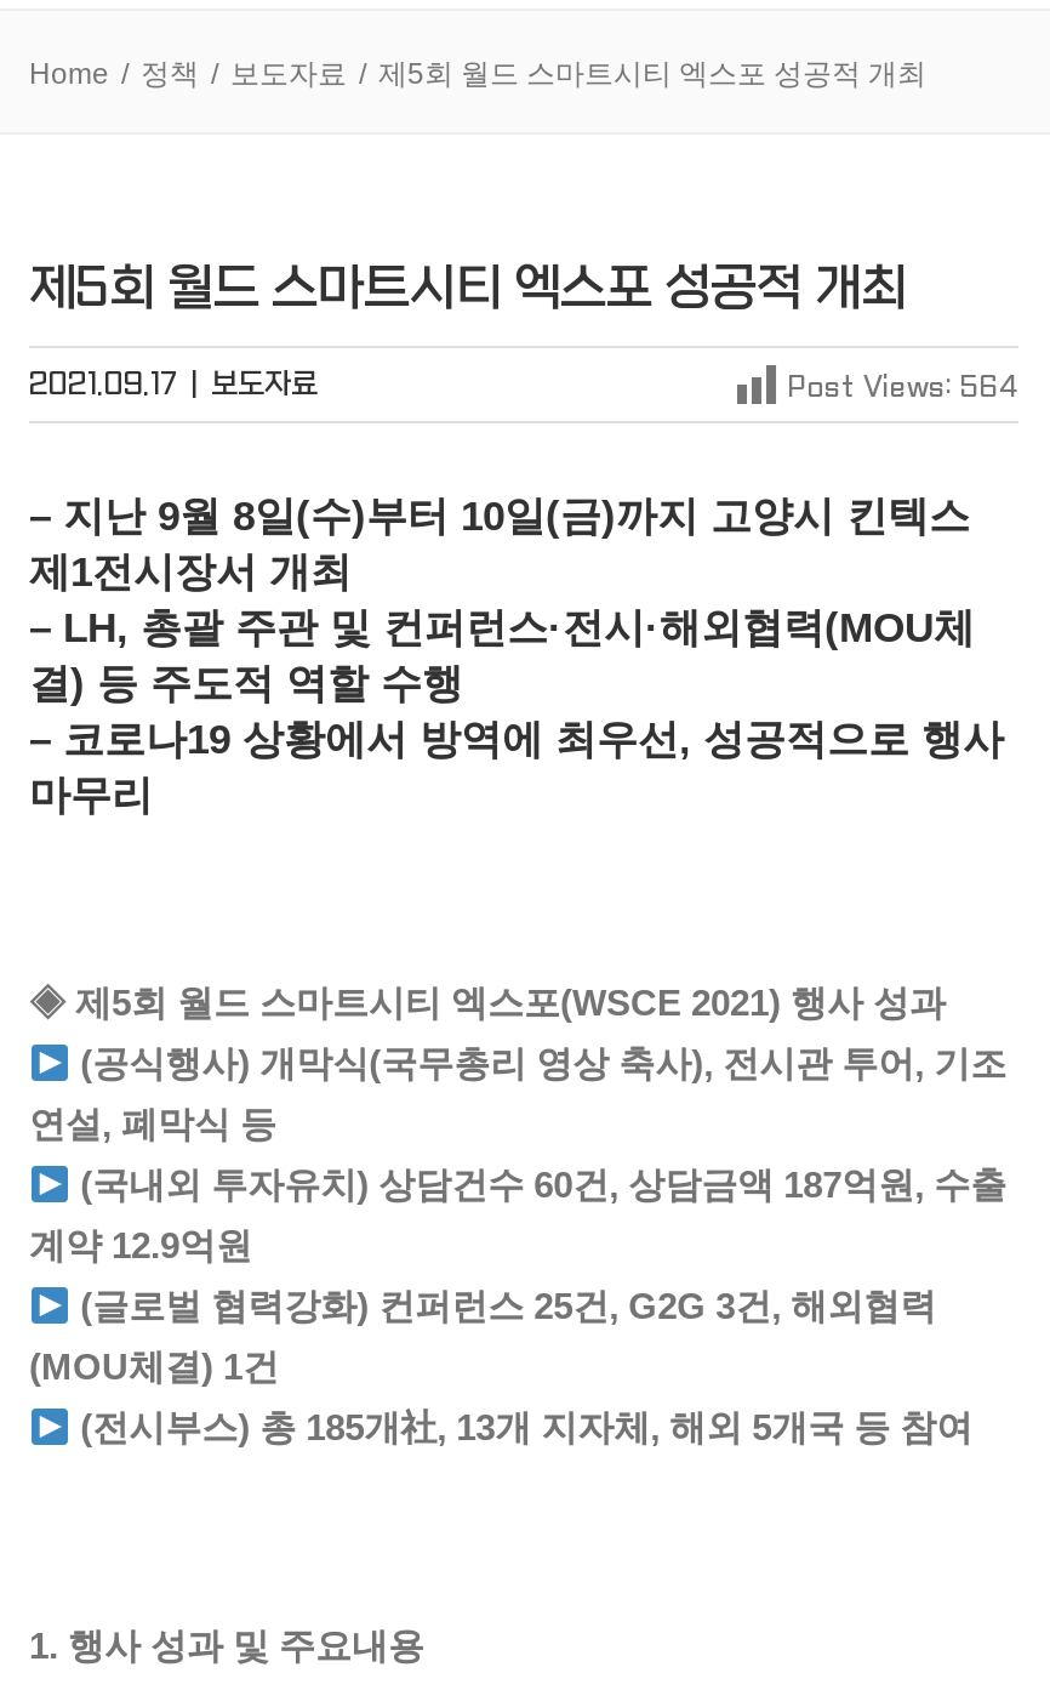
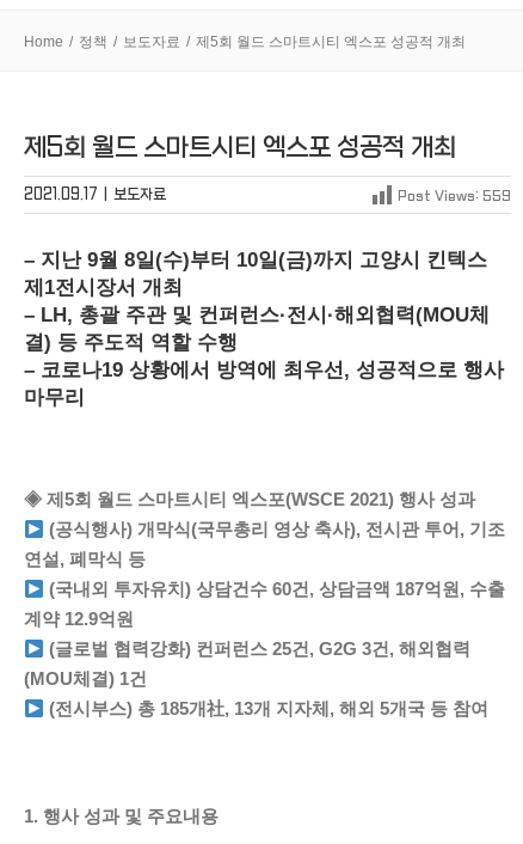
- Post Views: 564
+ Post Views: 559
